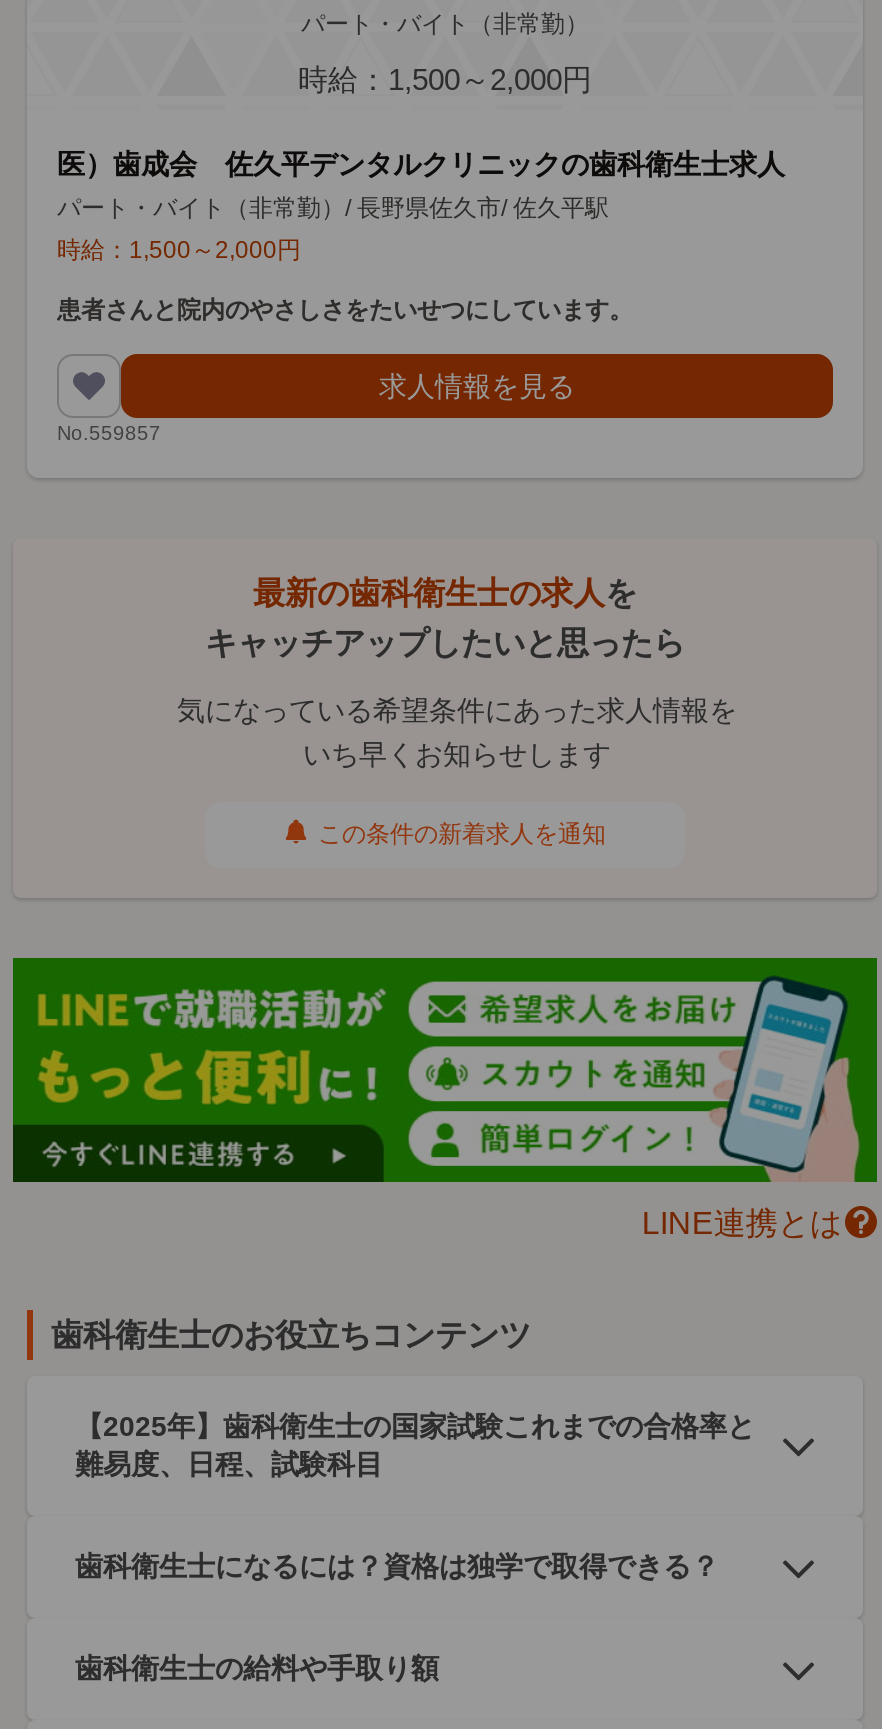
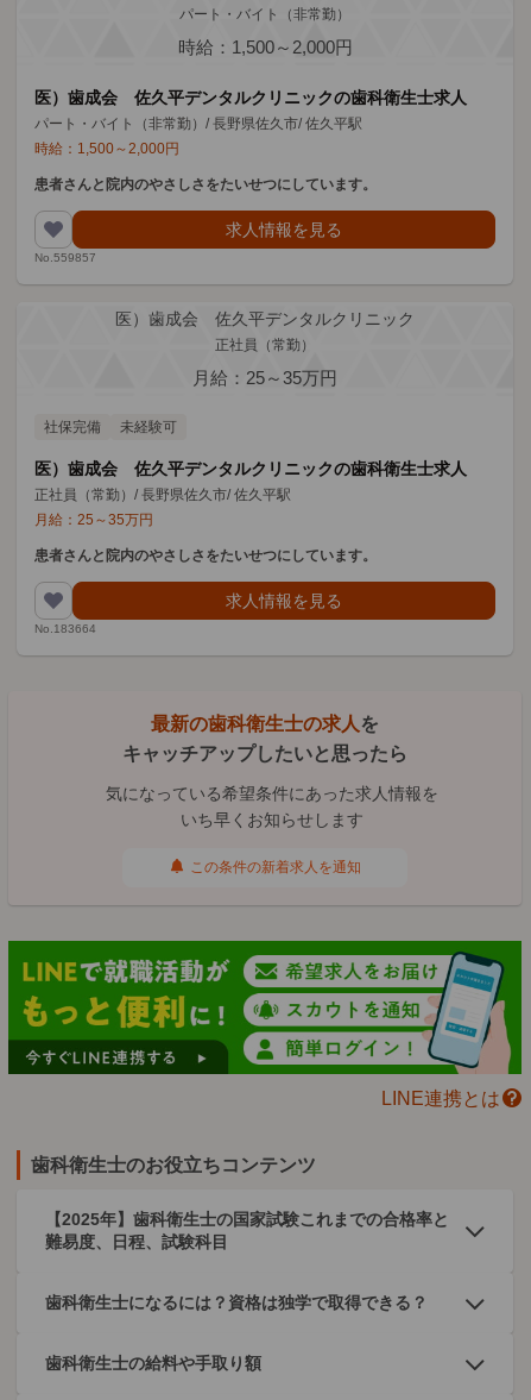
+ 医）歯成会 佐久平デンタルクリニック
+ 正社員（常勤）
+ 月給：25～35万円
+ 社保完備
+ 未経験可
+ 医）歯成会 佐久平デンタルクリニックの歯科衛生士求人
+ 正社員（常勤）/長野県佐久市/佐久平駅
+ 月給：25～35万円
+ 患者さんと院内のやさしさをたいせつにしています。
+ 求人情報を見る
+ No.183664
